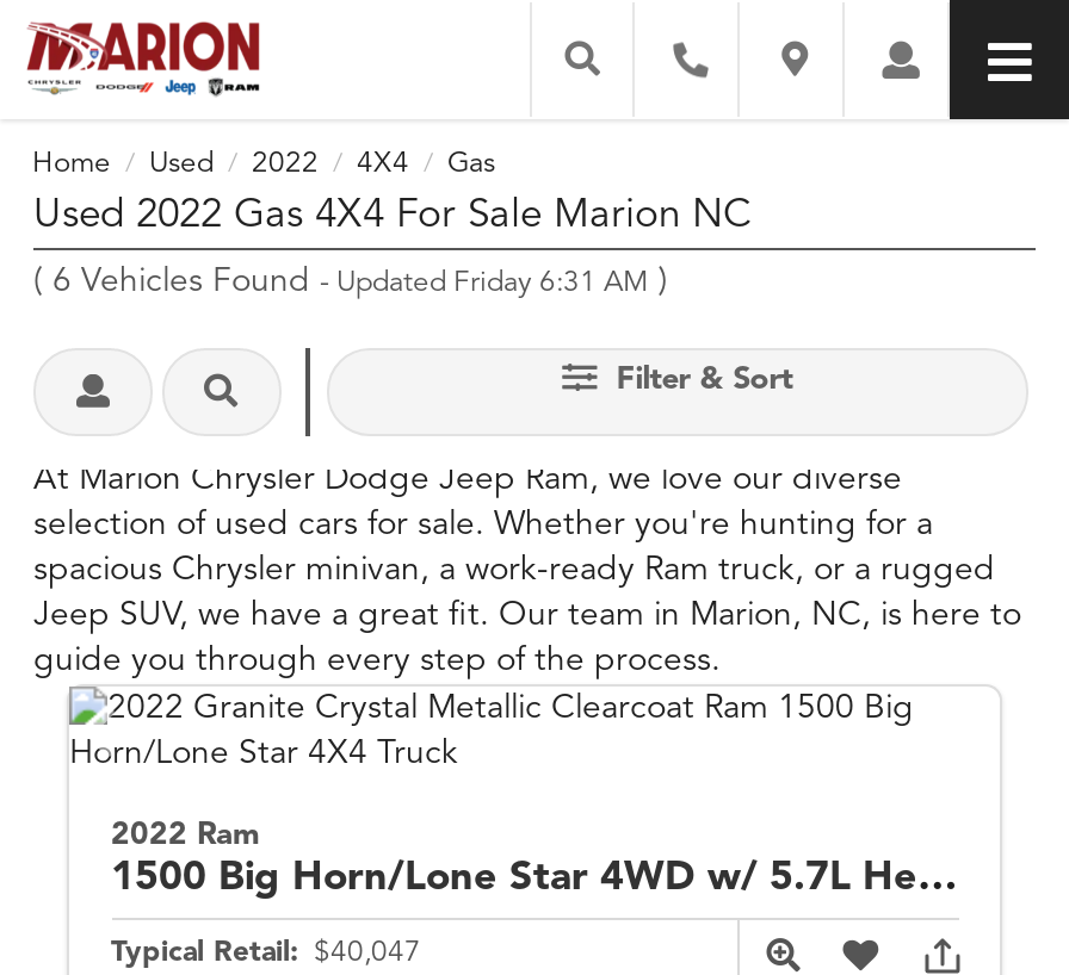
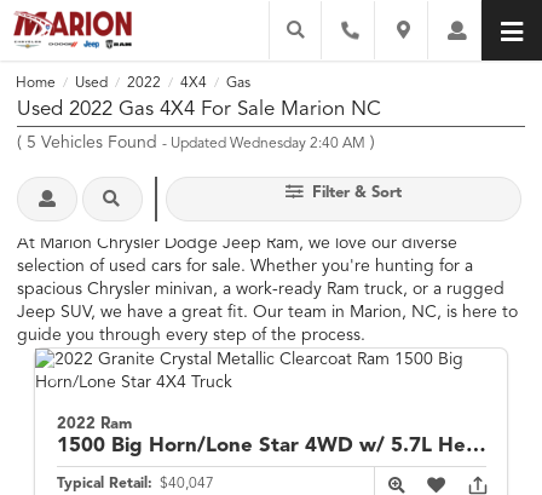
- (6 Vehicles Found - Updated Friday 6:31 AM)
+ (5 Vehicles Found - Updated Wednesday 2:40 AM)
